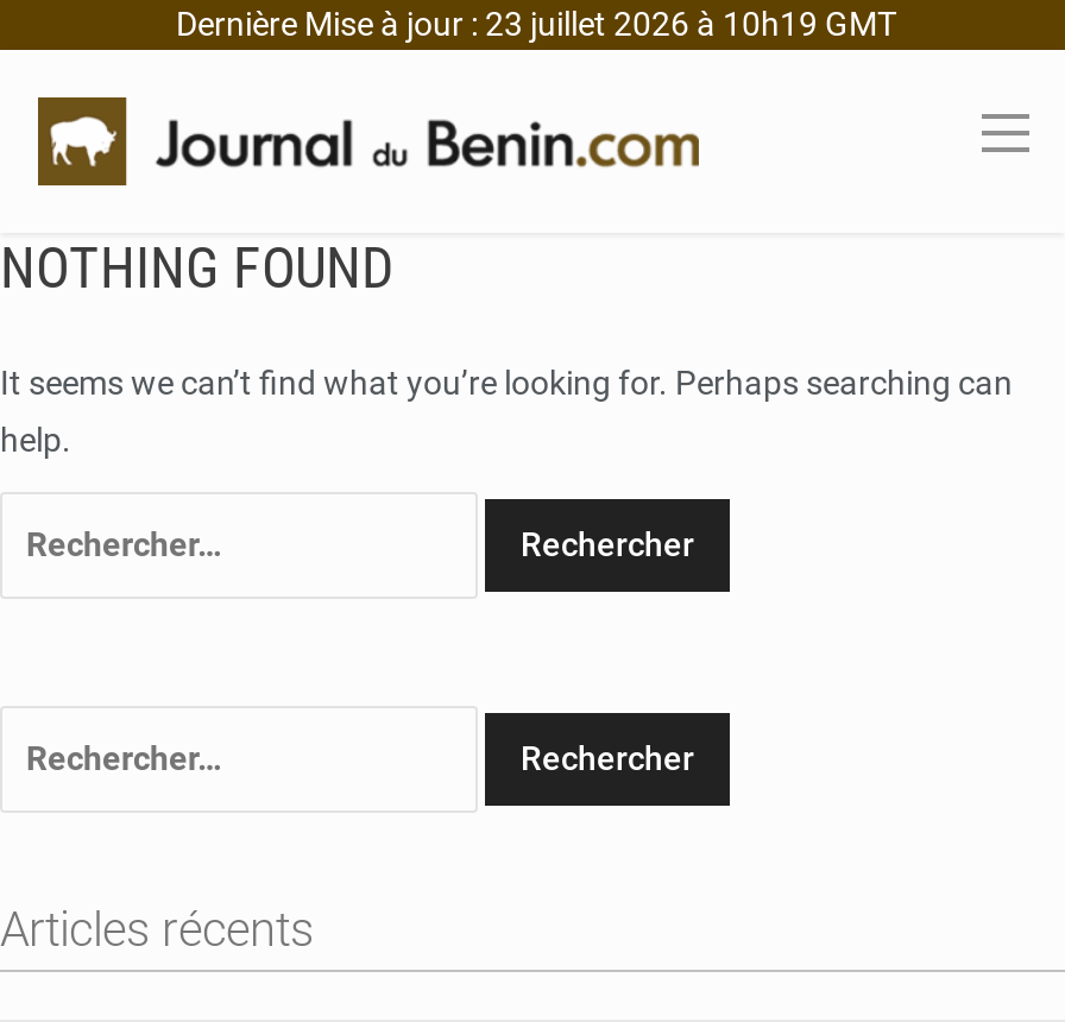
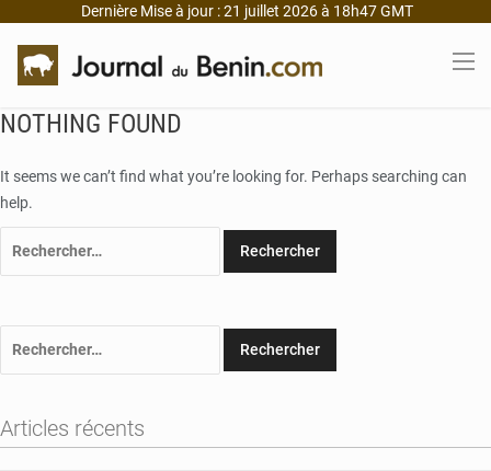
- Dernière Mise à jour : 23 juillet 2026 à 10h19 GMT
+ Dernière Mise à jour : 21 juillet 2026 à 18h47 GMT
